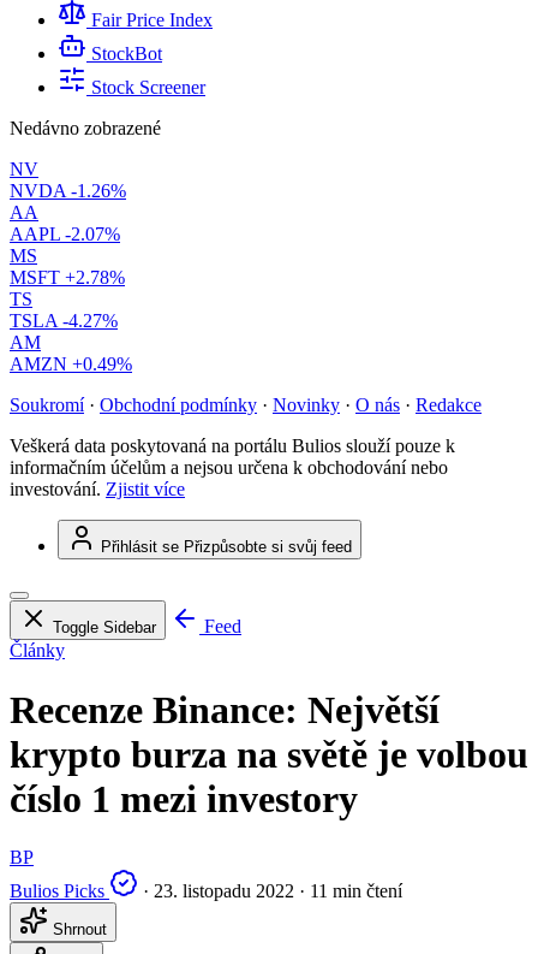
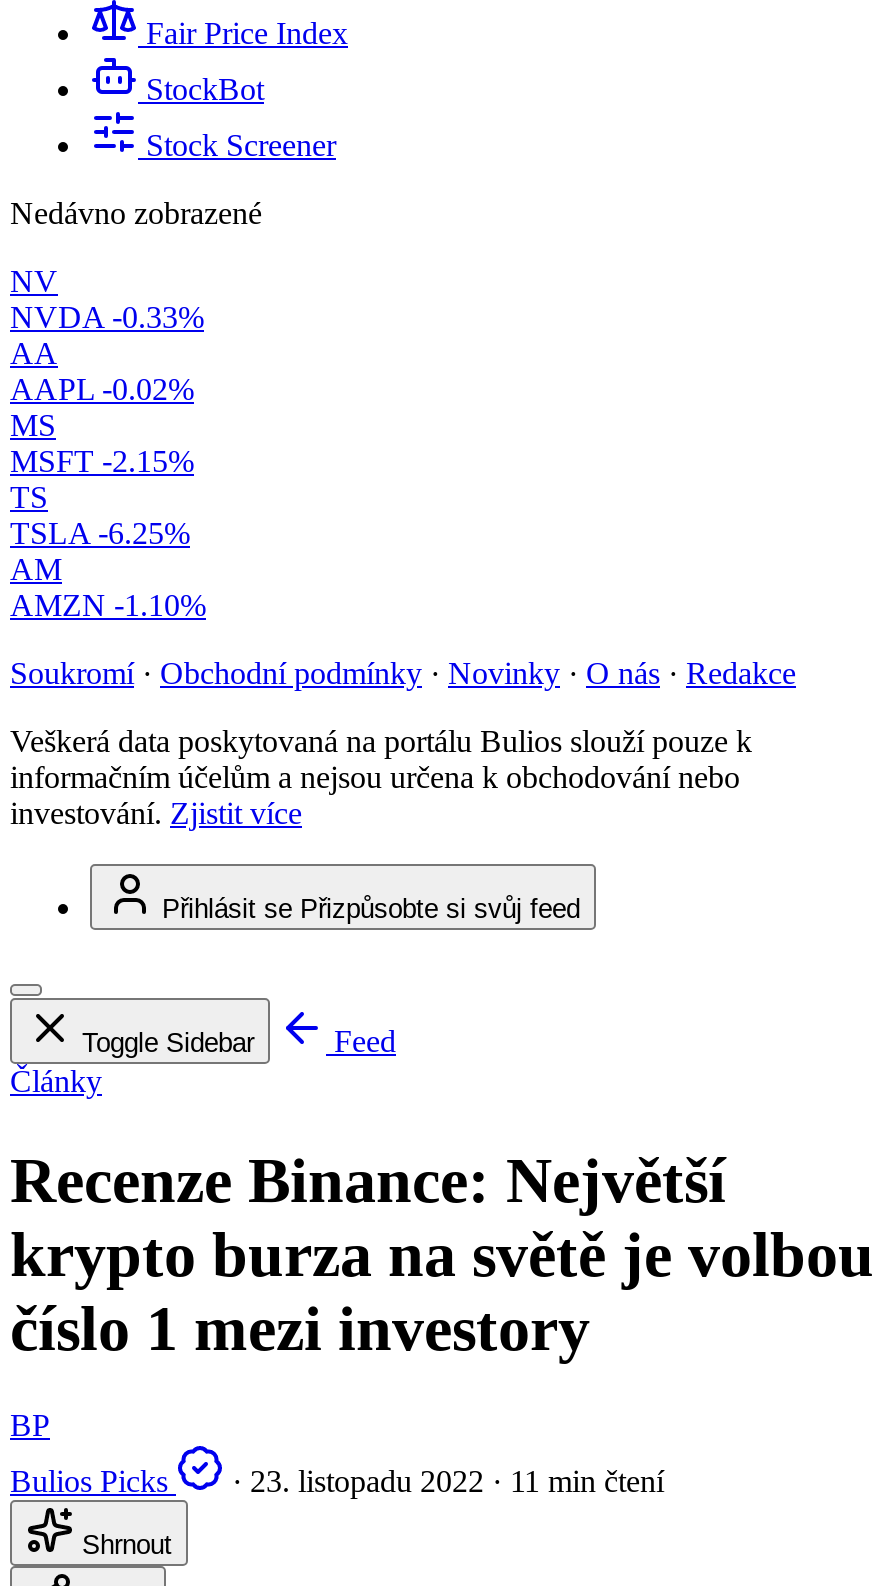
- NVDA -1.26%
+ NVDA -0.33%

- AAPL -2.07%
+ AAPL -0.02%

- MSFT +2.78%
+ MSFT -2.15%

- TSLA -4.27%
+ TSLA -6.25%

- AMZN +0.49%
+ AMZN -1.10%
